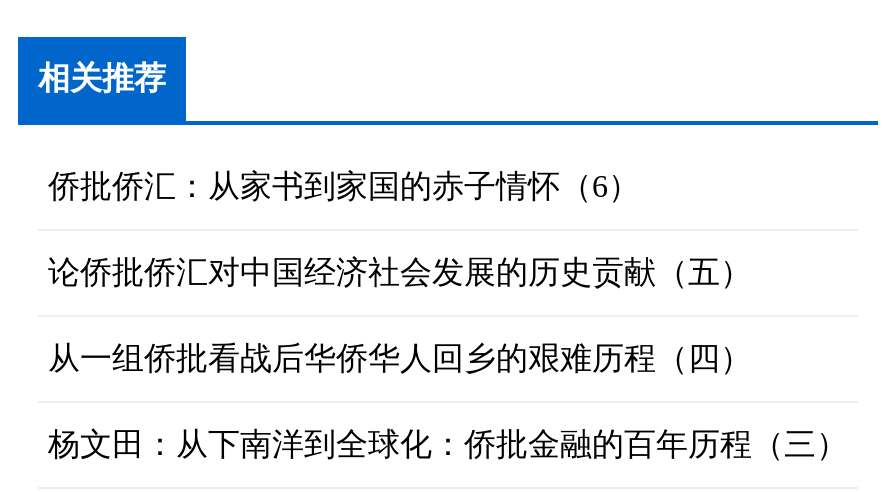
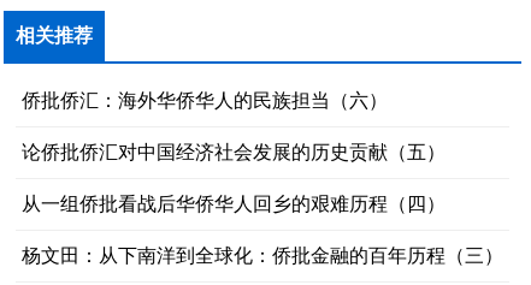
- 侨批侨汇：从家书到家国的赤子情怀（6）
+ 侨批侨汇：海外华侨华人的民族担当（六）
